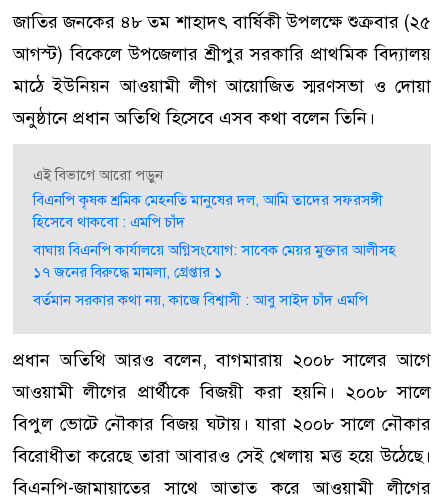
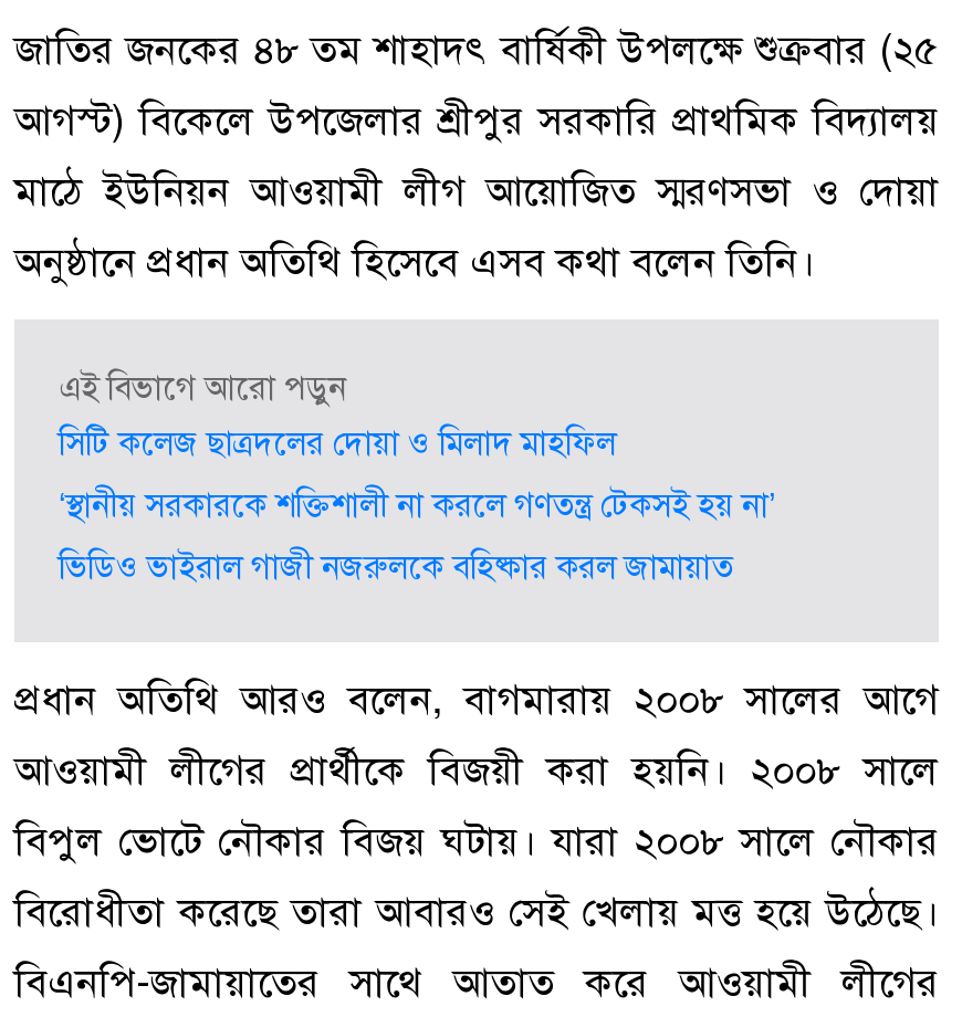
- বিএনপি কৃষক শ্রমিক মেহনতি মানুষের দল, আমি তাদের সফরসঙ্গী
- হিসেবে থাকবো : এমপি চাঁদ
+ সিটি কলেজ ছাত্রদলের দোয়া ও মিলাদ মাহফিল

- বাঘায় বিএনপি কার্যালয়ে অগ্নিসংযোগ: সাবেক মেয়র মুক্তার আলীসহ
- ১৭ জনের বিরুদ্ধে মামলা, গ্রেপ্তার ১
+ ‘স্থানীয় সরকারকে শক্তিশালী না করলে গণতন্ত্র টেকসই হয় না’

- বর্তমান সরকার কথা নয়, কাজে বিশ্বাসী : আবু সাইদ চাঁদ এমপি
+ ভিডিও ভাইরাল গাজী নজরুলকে বহিষ্কার করল জামায়াত
